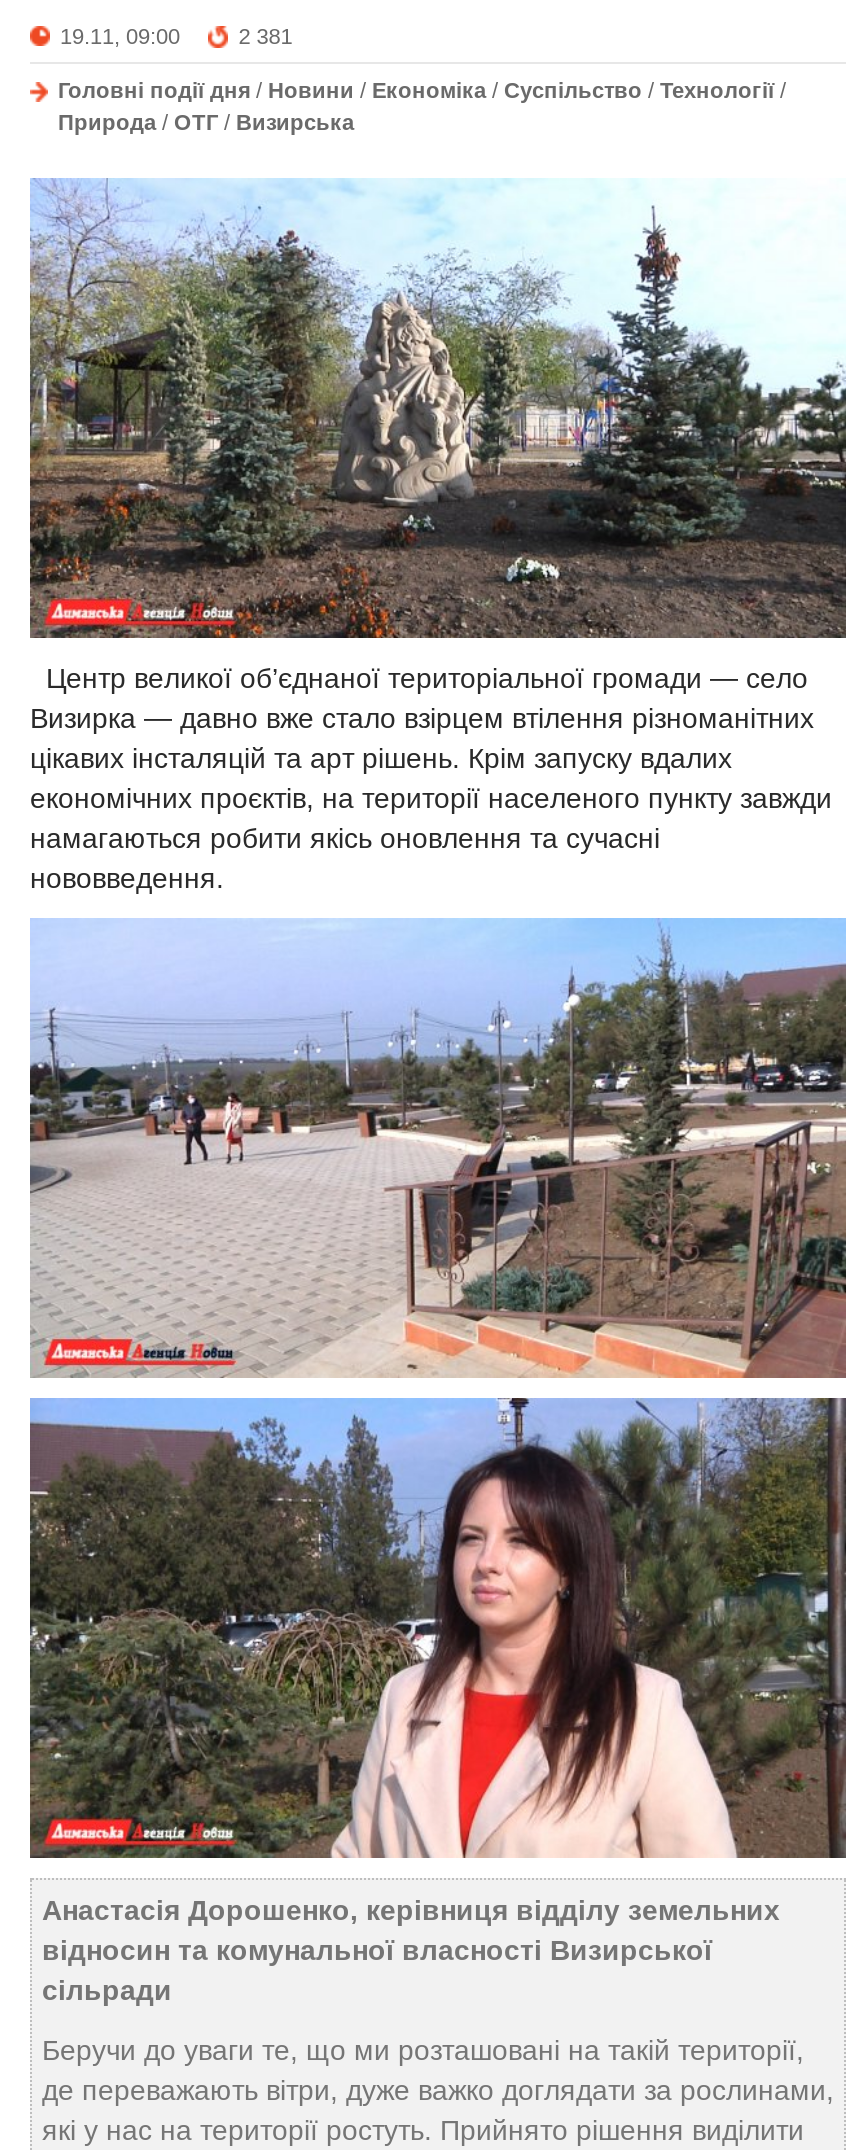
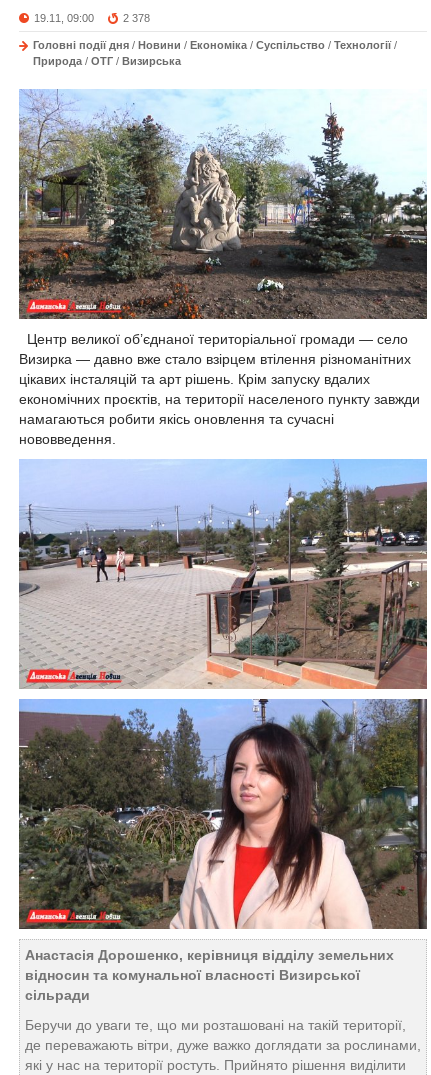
- 2 381
+ 2 378
